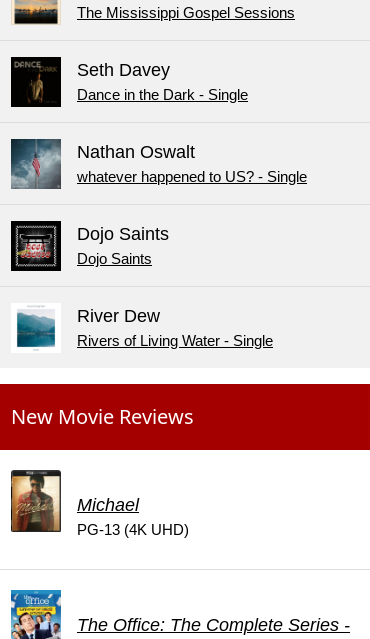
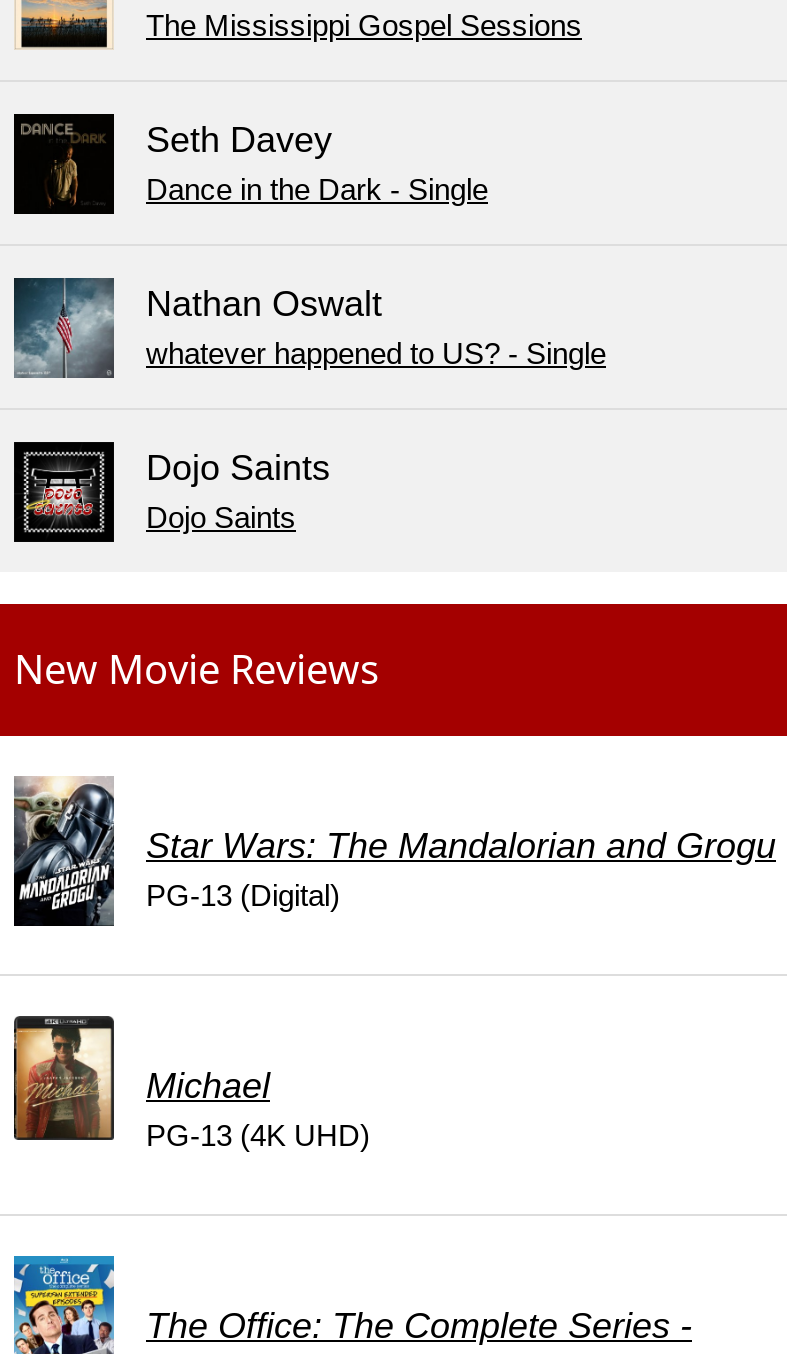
- [image]
- River Dew
- Rivers of Living Water - Single

moved up: New Movie Reviews

+ [image]
+ Star Wars: The Mandalorian and Grogu
+ PG-13 (Digital)
